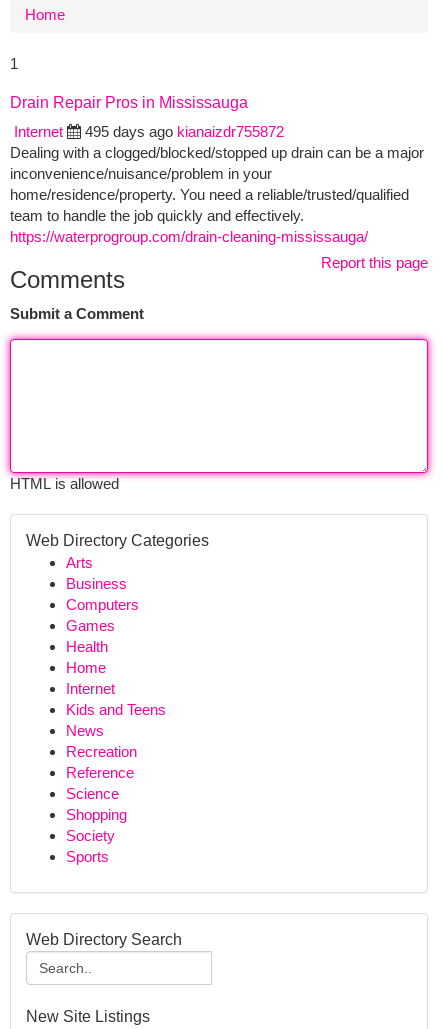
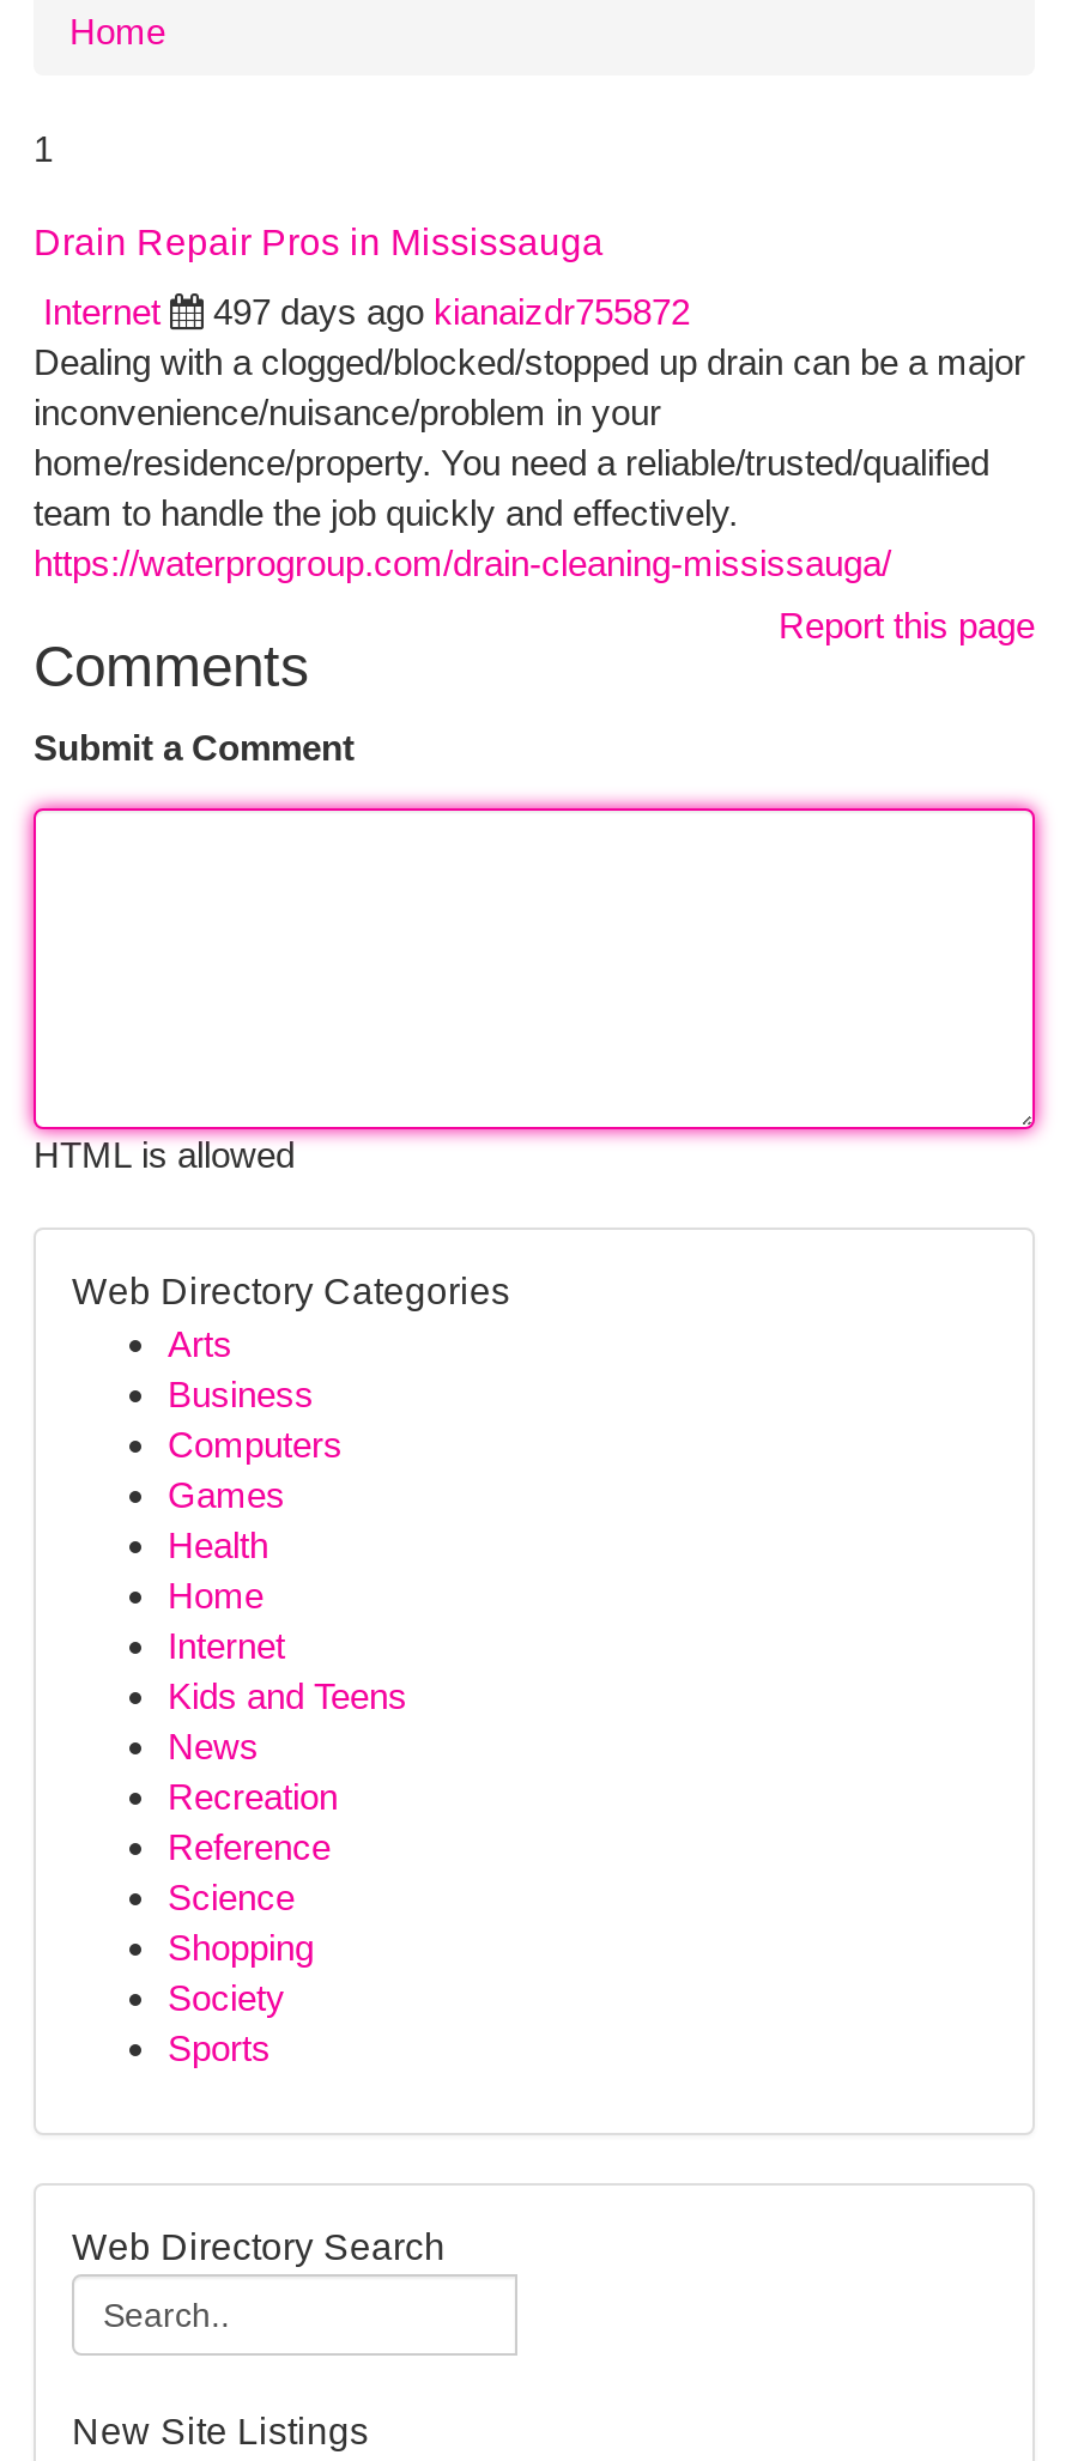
- 495 days ago kianaizdr755872
+ 497 days ago kianaizdr755872
